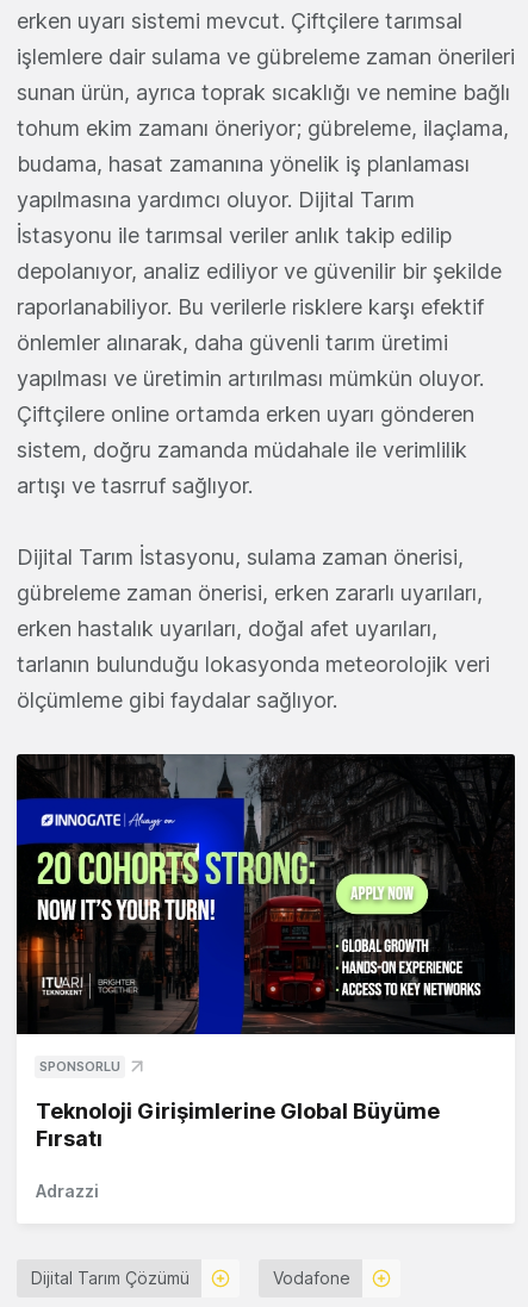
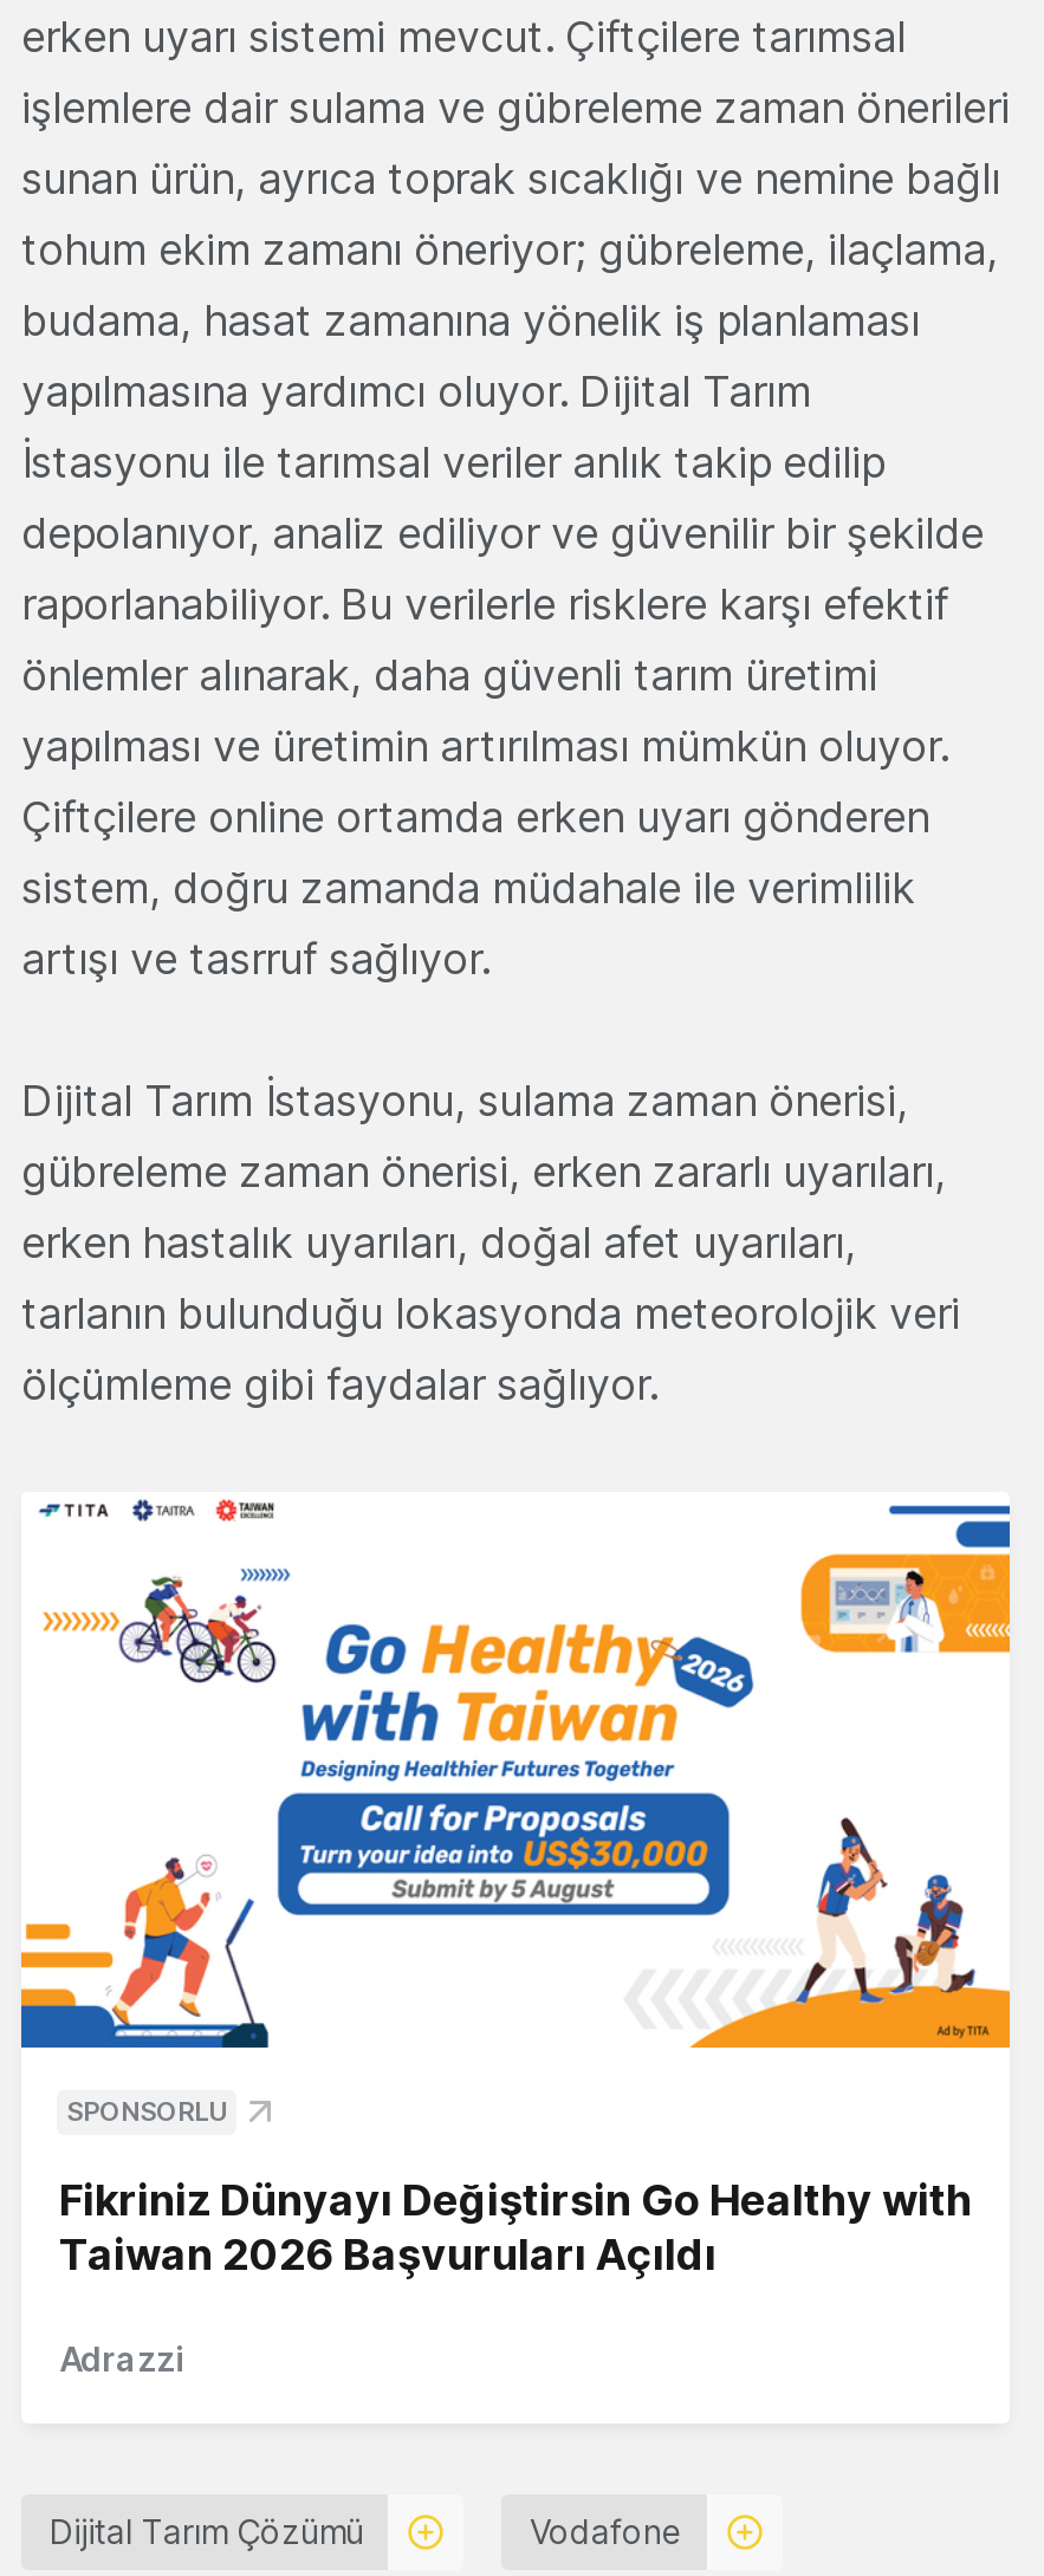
- [image]
+ [image]

- Teknoloji Girişimlerine Global Büyüme
- Fırsatı
+ Fikriniz Dünyayı Değiştirsin Go Healthy with
+ Taiwan 2026 Başvuruları Açıldı
